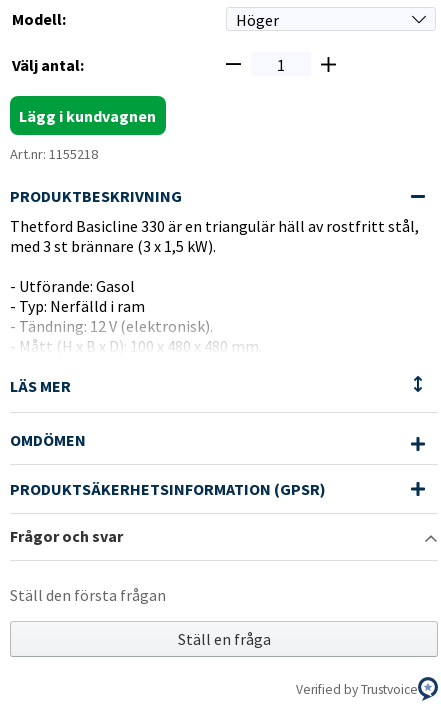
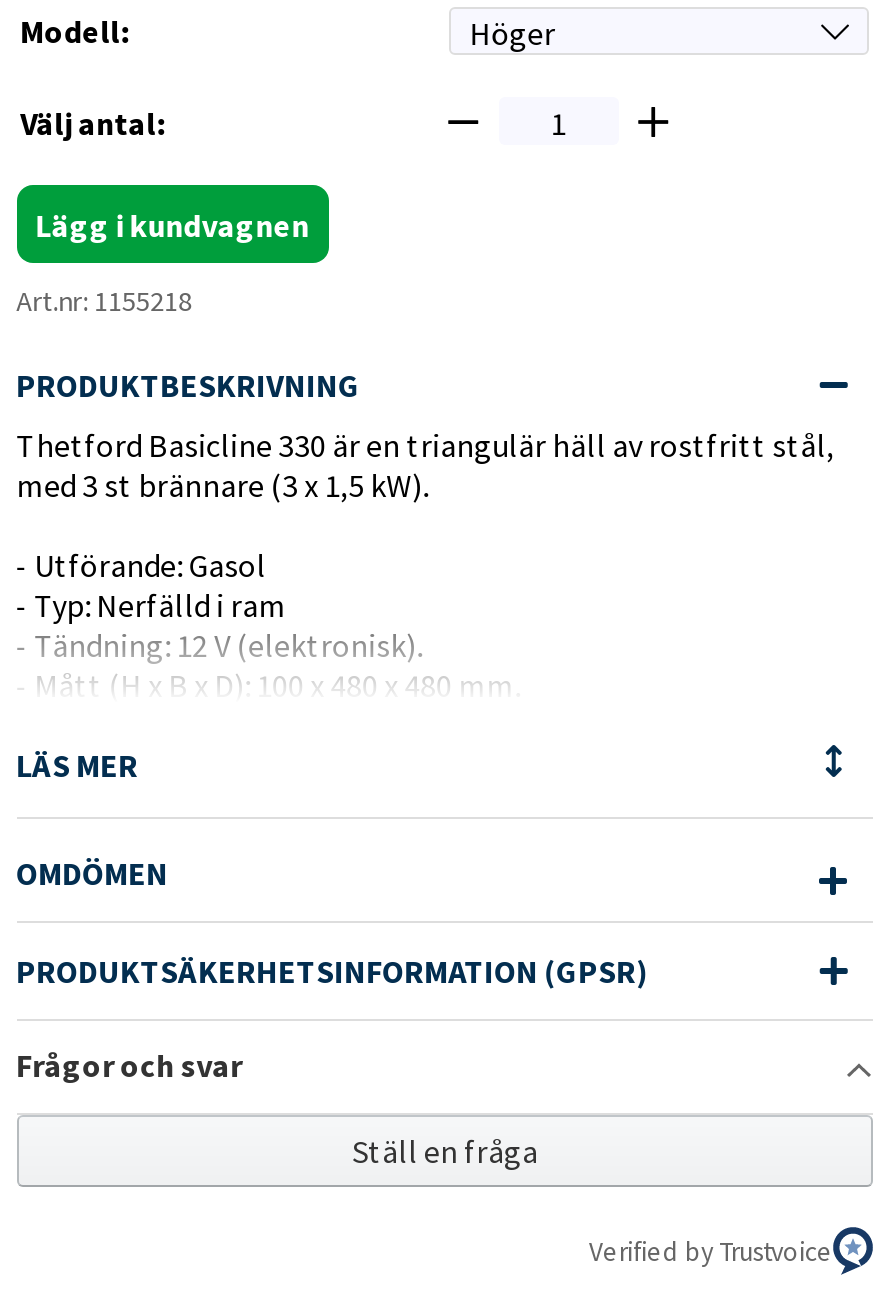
- Ställ den första frågan
